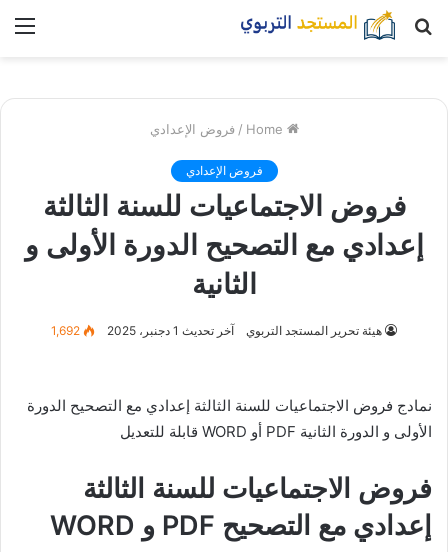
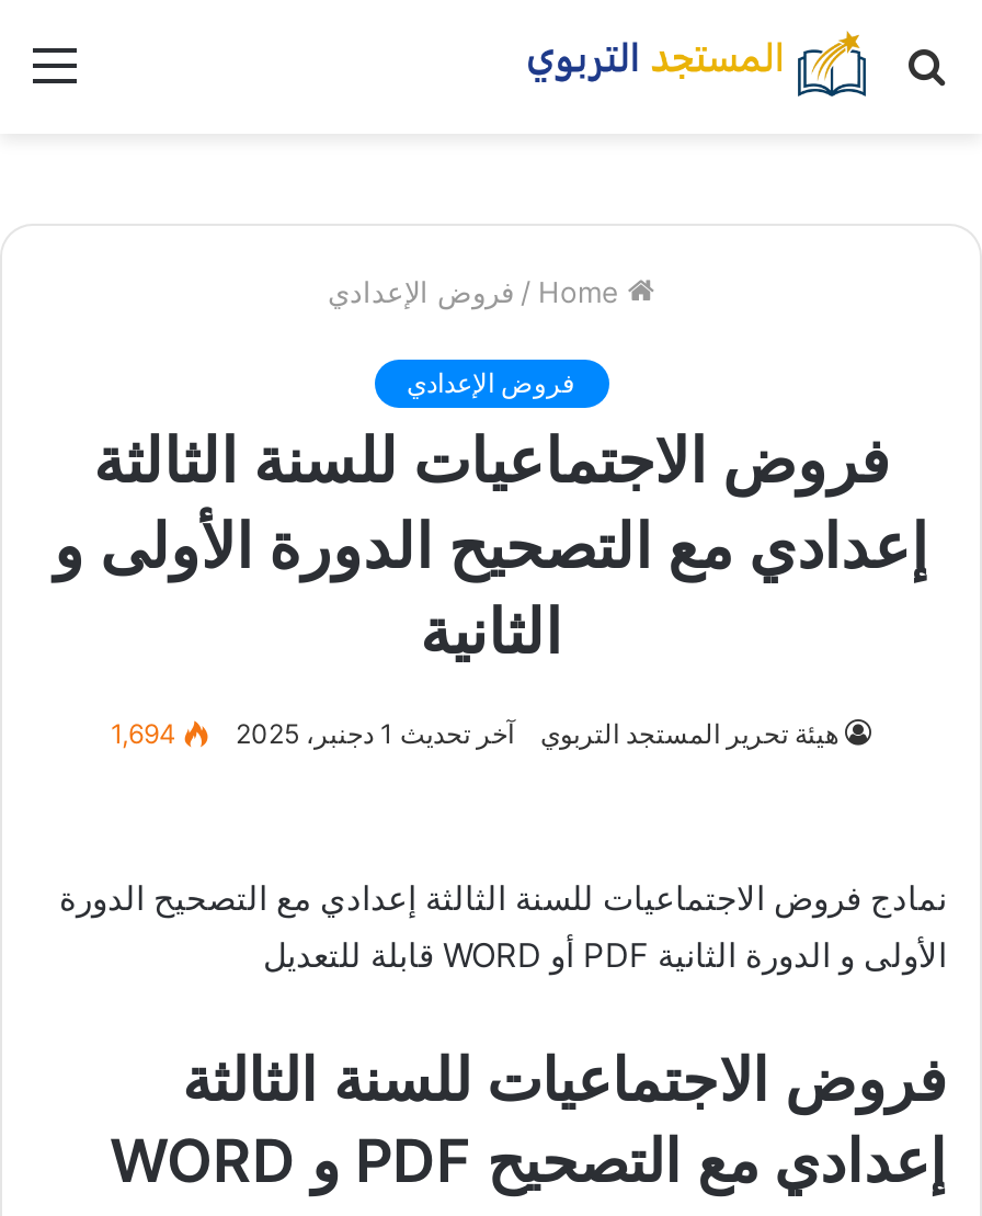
- 1,692
+ 1,694
